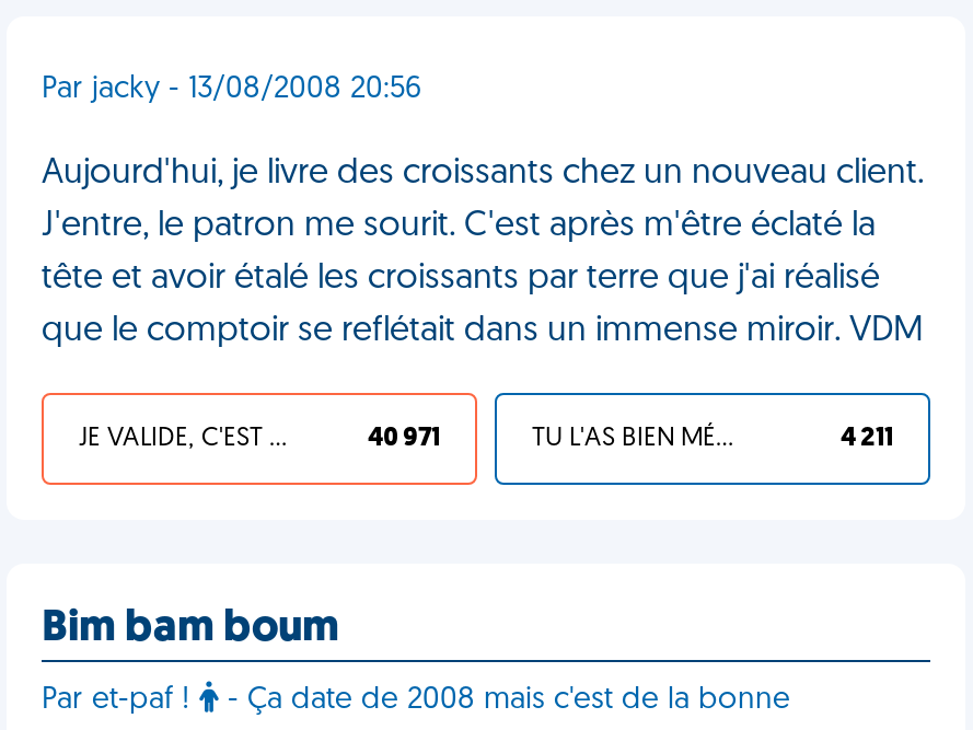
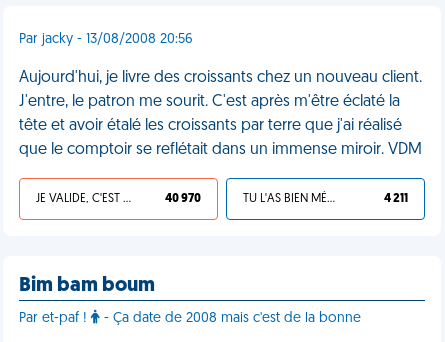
- 40 971
+ 40 970
